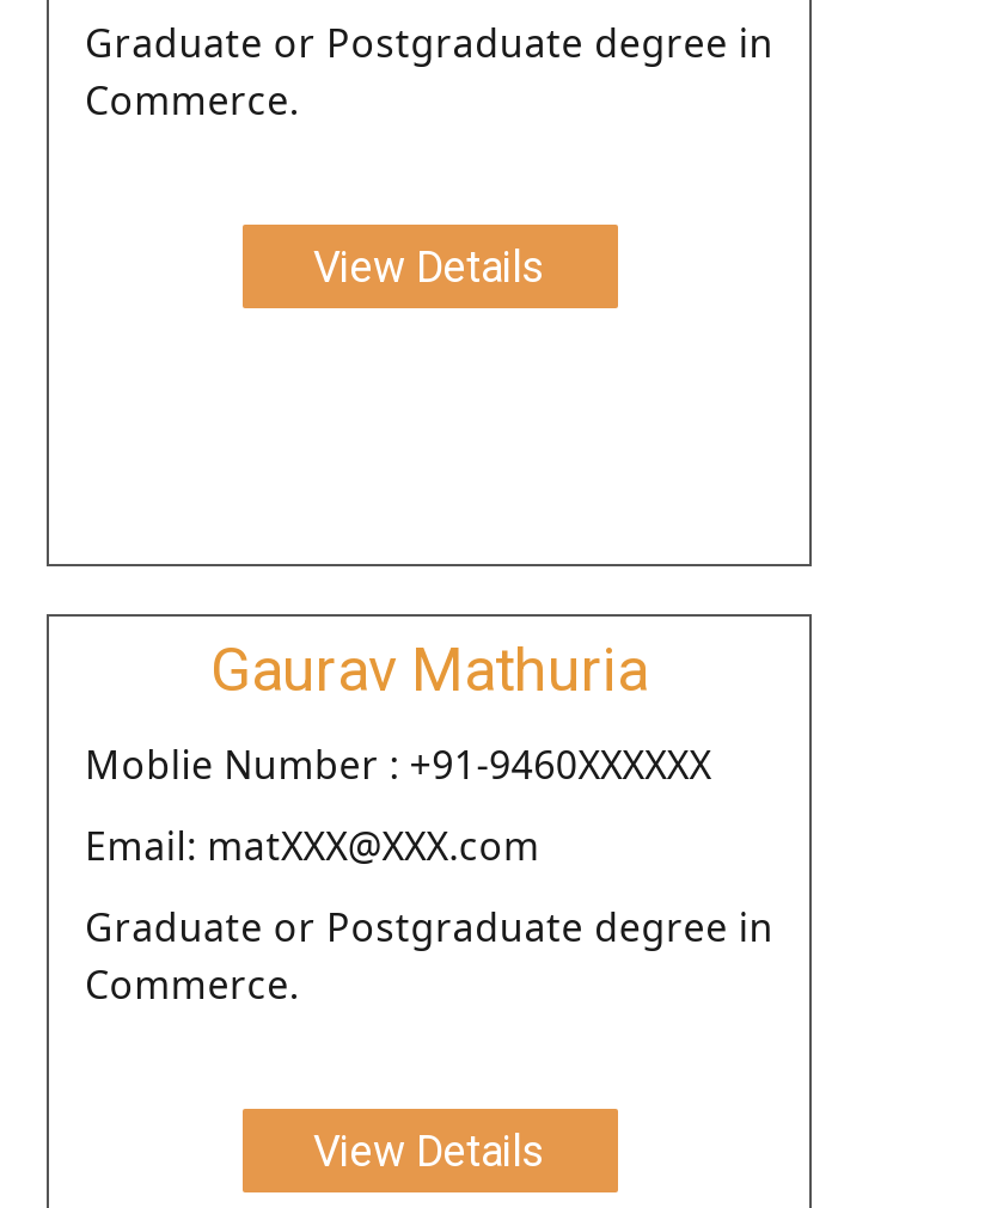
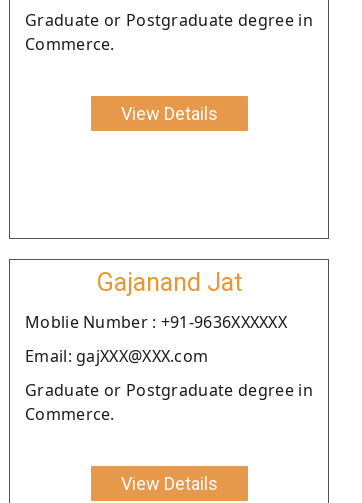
- Gaurav Mathuria
+ Gajanand Jat

- Moblie Number : +91-9460XXXXXX
+ Moblie Number : +91-9636XXXXXX

- Email: matXXX@XXX.com
+ Email: gajXXX@XXX.com
